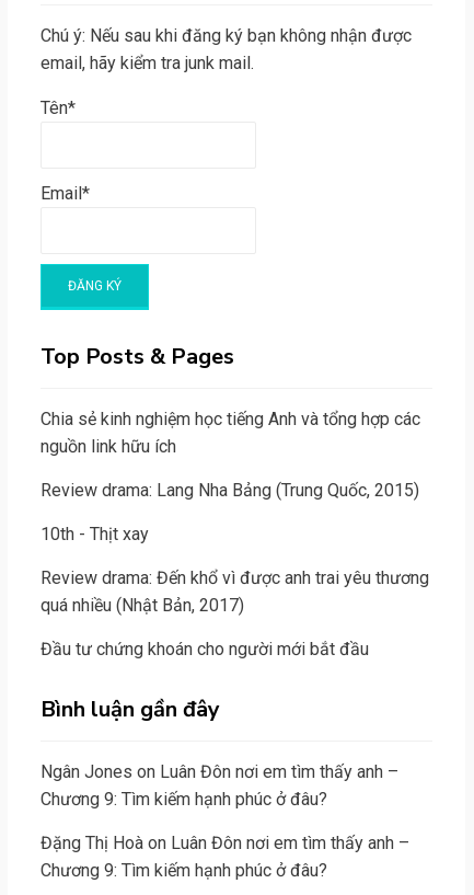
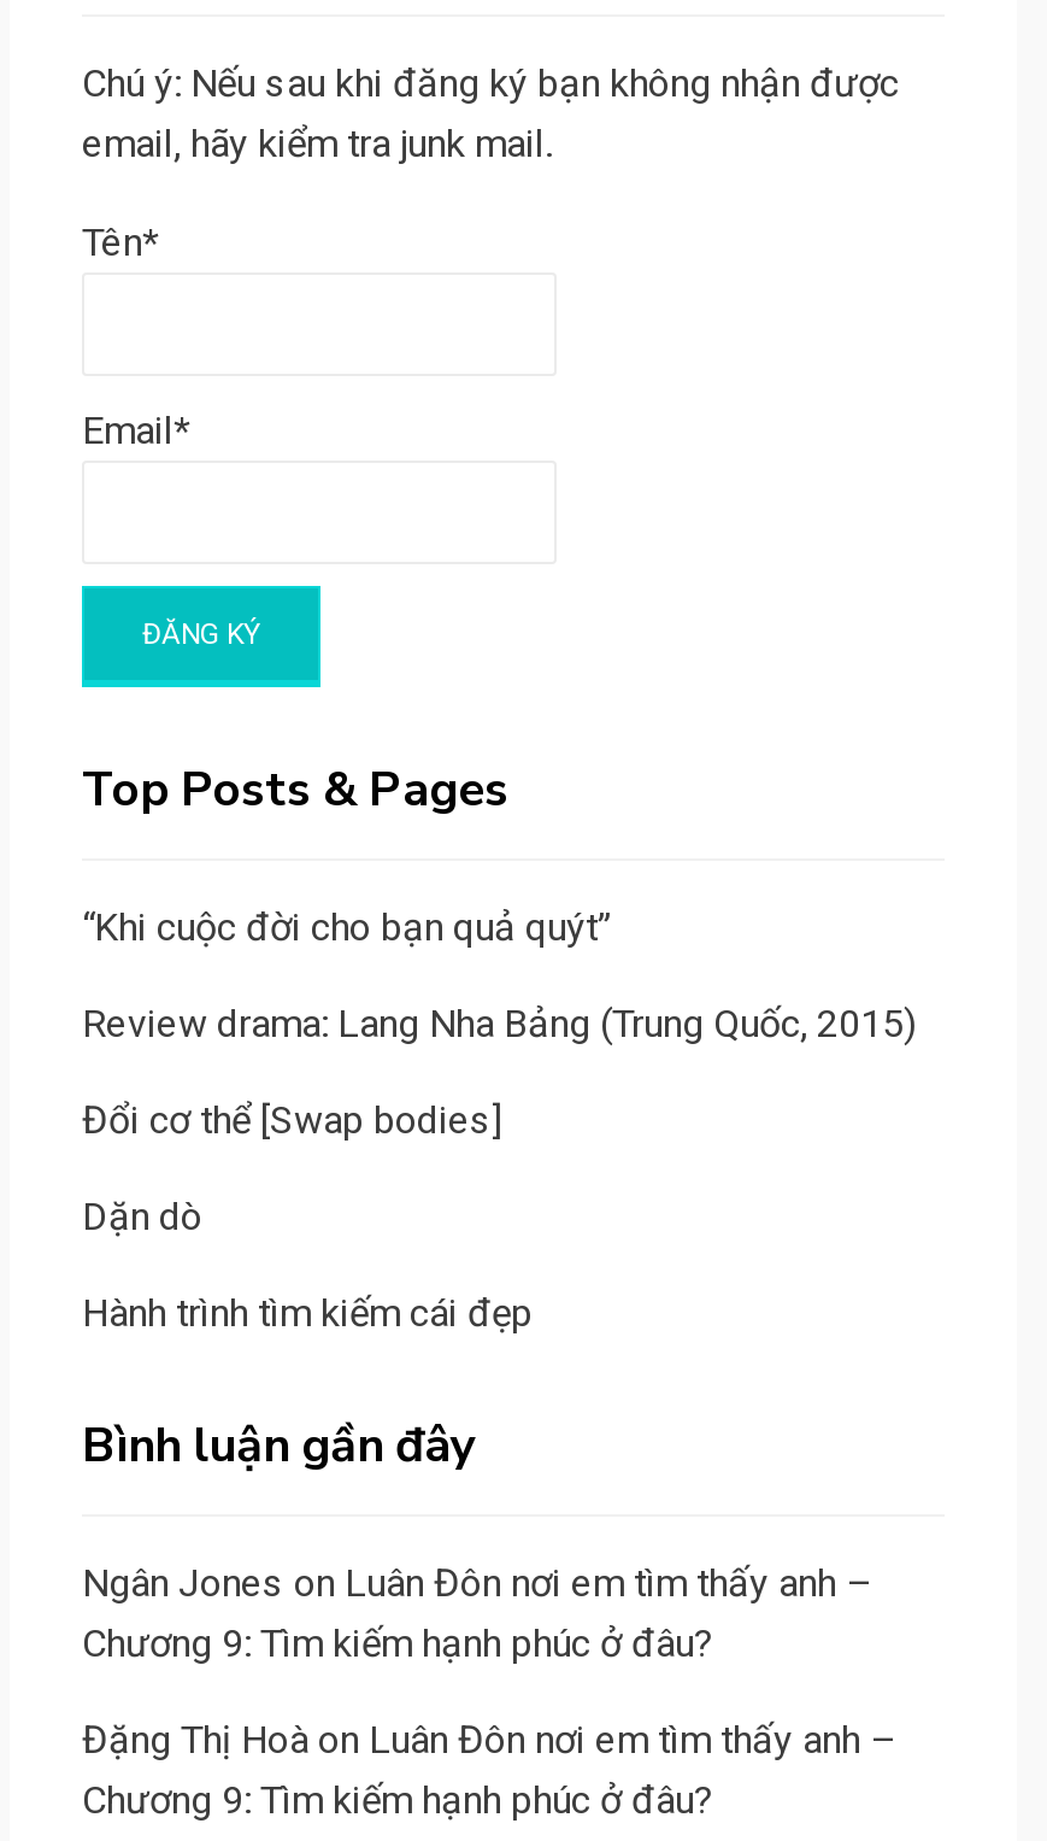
- Chia sẻ kinh nghiệm học tiếng Anh và tổng hợp các
- nguồn link hữu ích
+ “Khi cuộc đời cho bạn quả quýt”

- 10th - Thịt xay
+ Đổi cơ thể [Swap bodies]

- Review drama: Đến khổ vì được anh trai yêu thương
- quá nhiều (Nhật Bản, 2017)
+ Dặn dò

- Đầu tư chứng khoán cho người mới bắt đầu
+ Hành trình tìm kiếm cái đẹp
